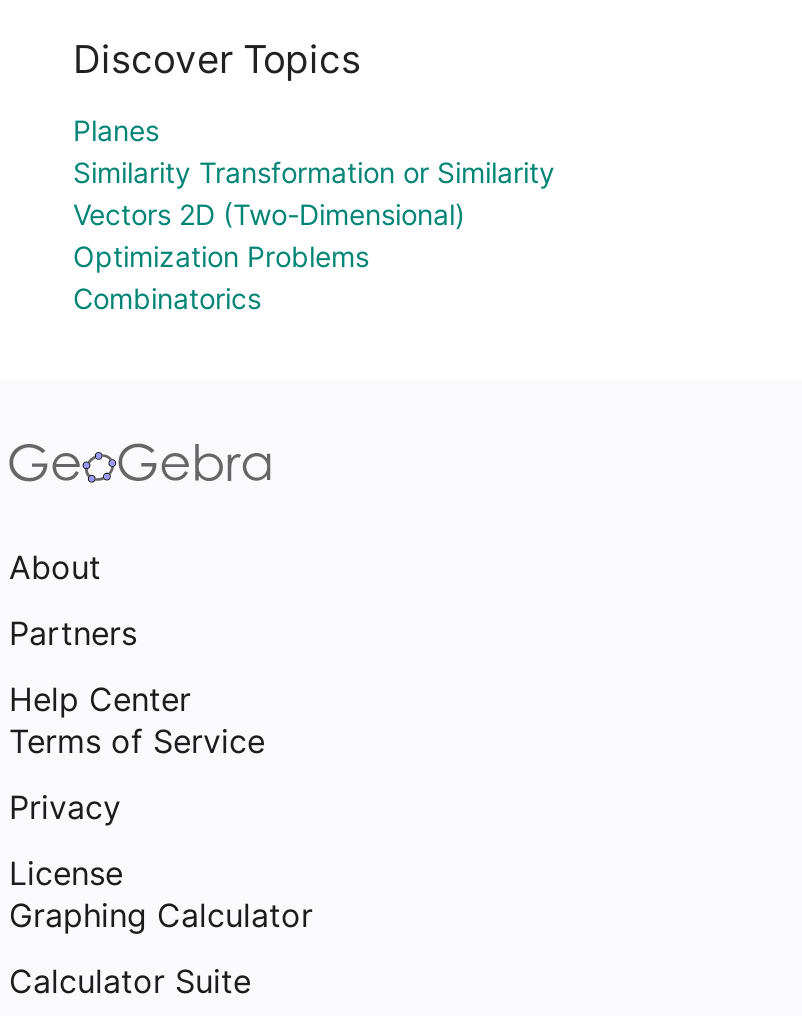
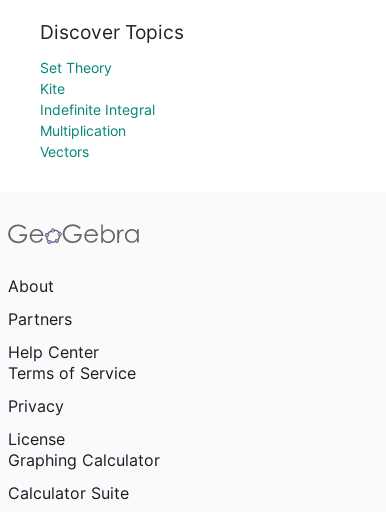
- Planes
- Similarity Transformation or Similarity
- Vectors 2D (Two-Dimensional)
- Optimization Problems
- Combinatorics
+ Set Theory
+ Kite
+ Indefinite Integral
+ Multiplication
+ Vectors
